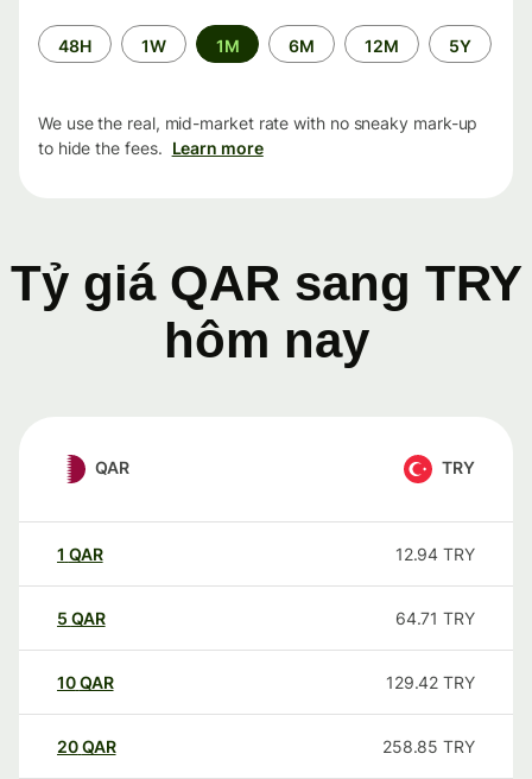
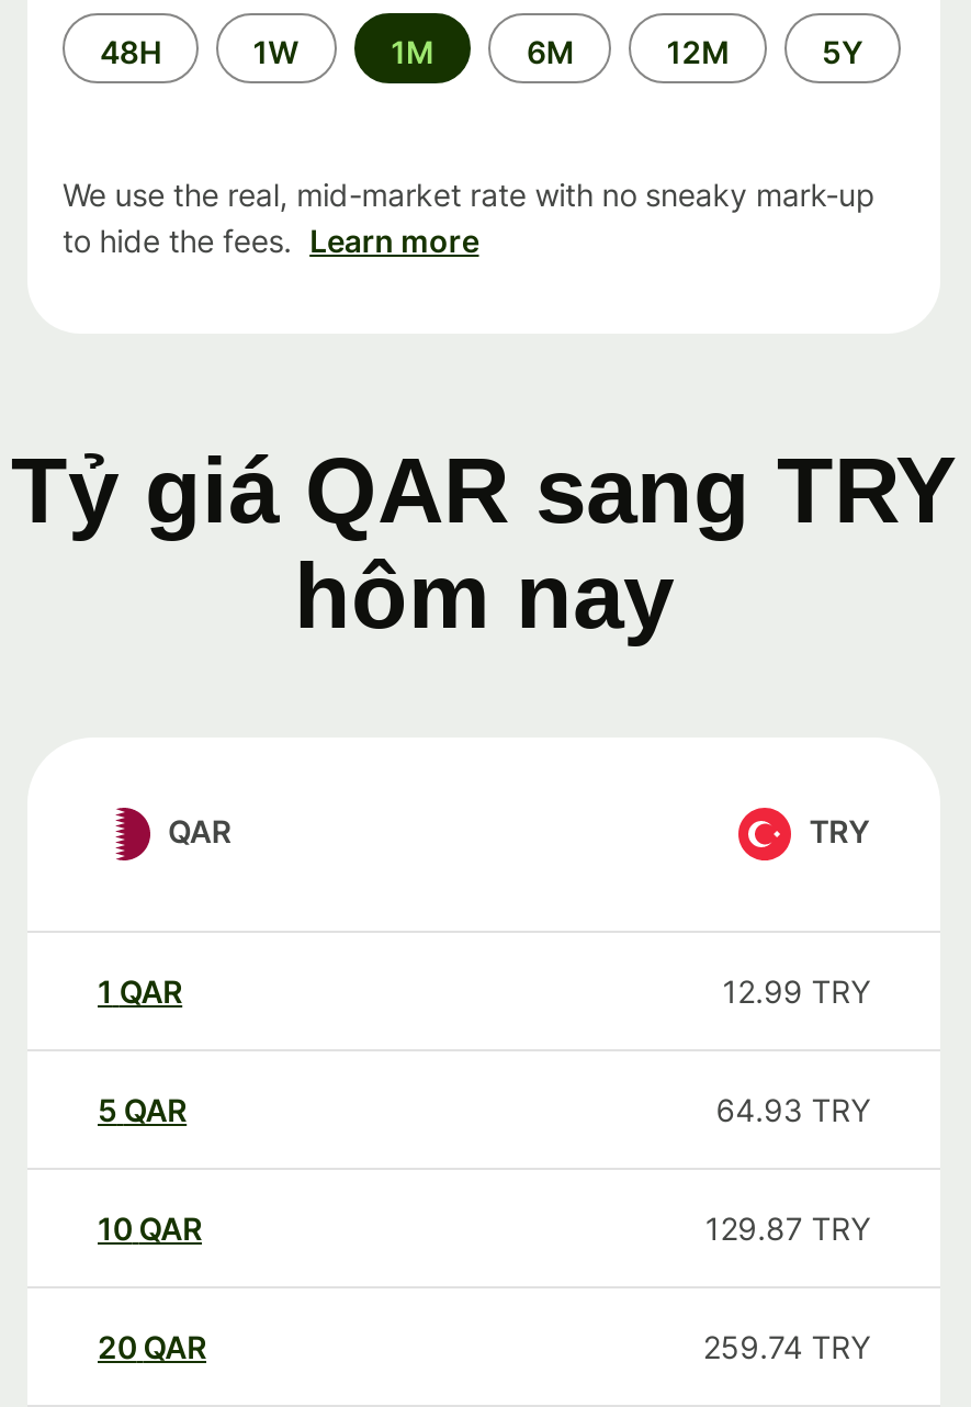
- 12.94 TRY
+ 12.99 TRY

- 64.71 TRY
+ 64.93 TRY

- 129.42 TRY
+ 129.87 TRY

- 258.85 TRY
+ 259.74 TRY
